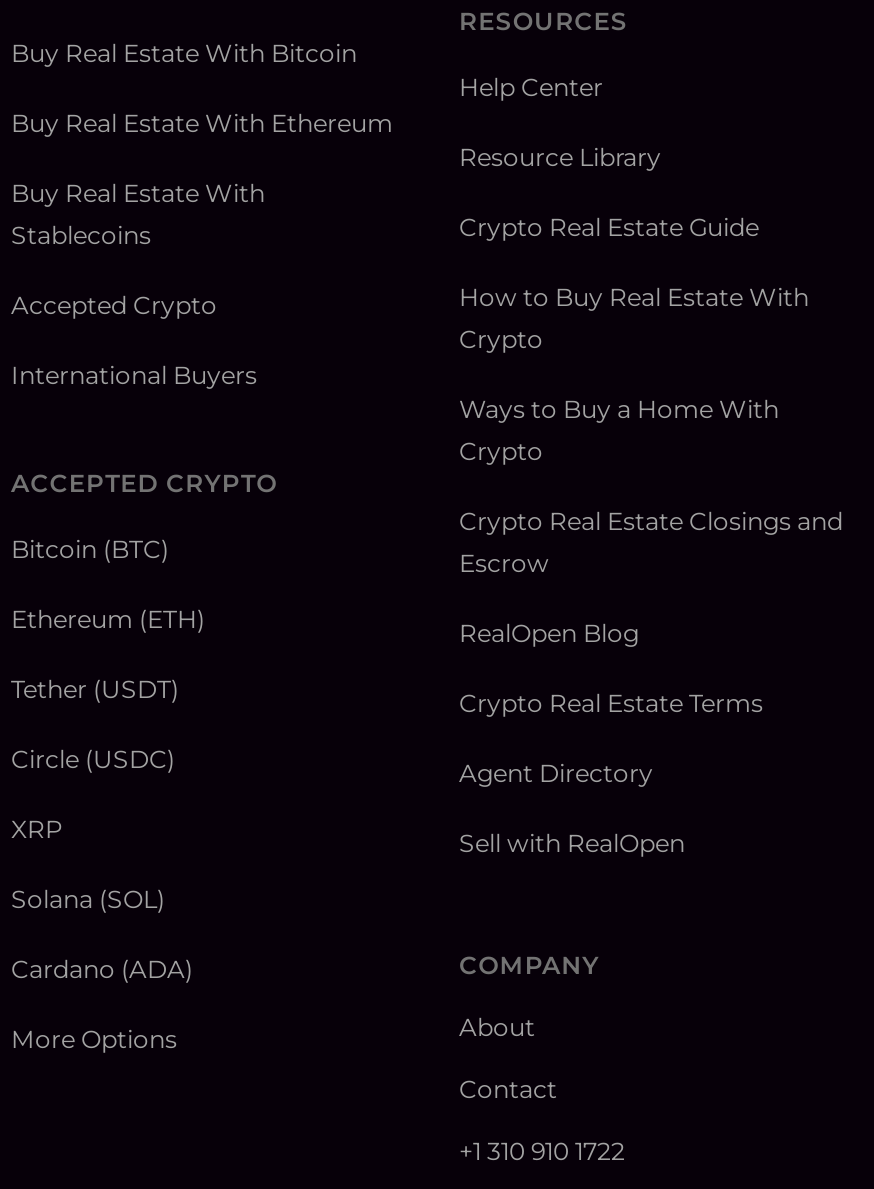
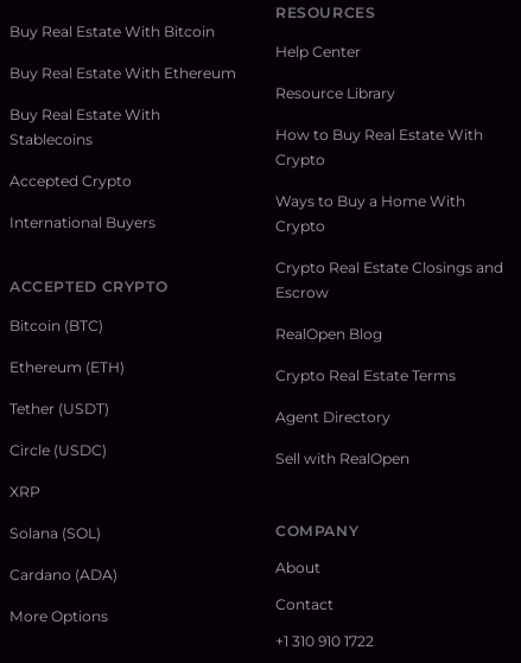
- Crypto Real Estate Guide
